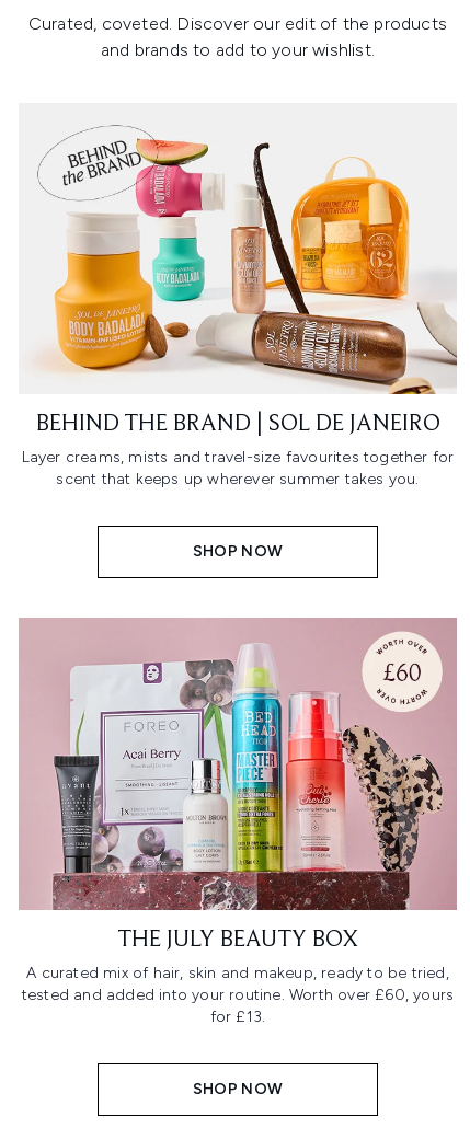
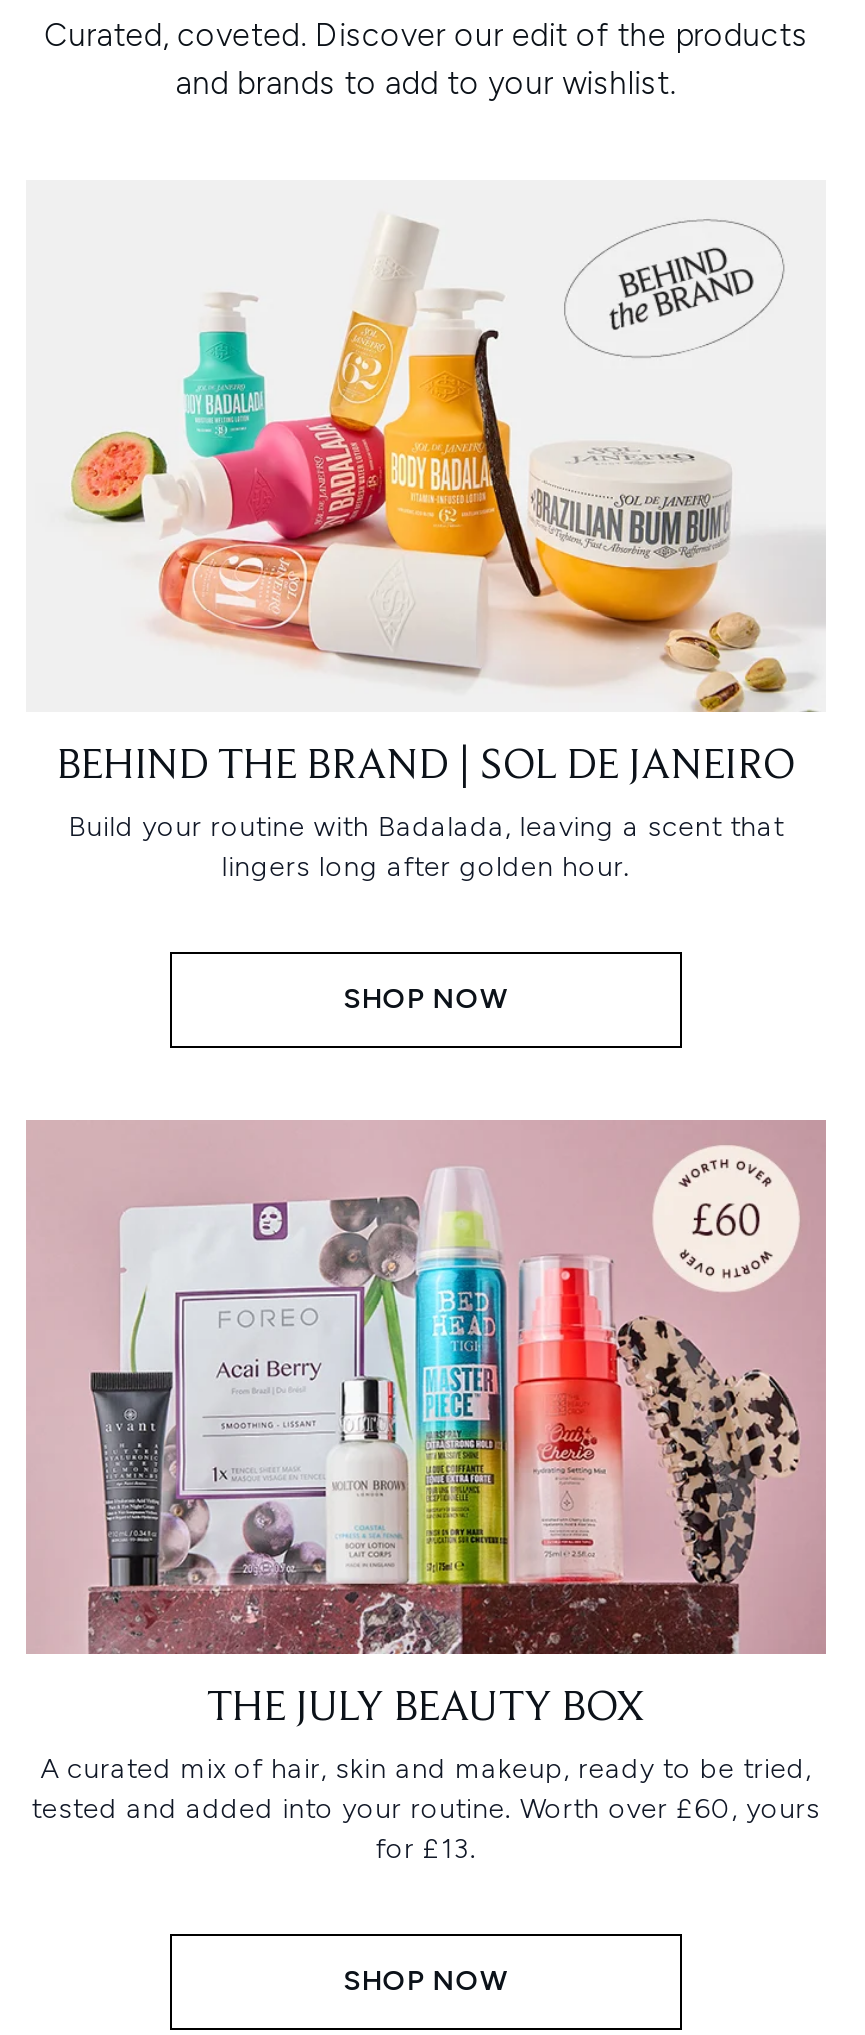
- [image]
+ [image]

- Layer creams, mists and travel-size favourites together for
- scent that keeps up wherever summer takes you.
+ Build your routine with Badalada, leaving a scent that
+ lingers long after golden hour.
